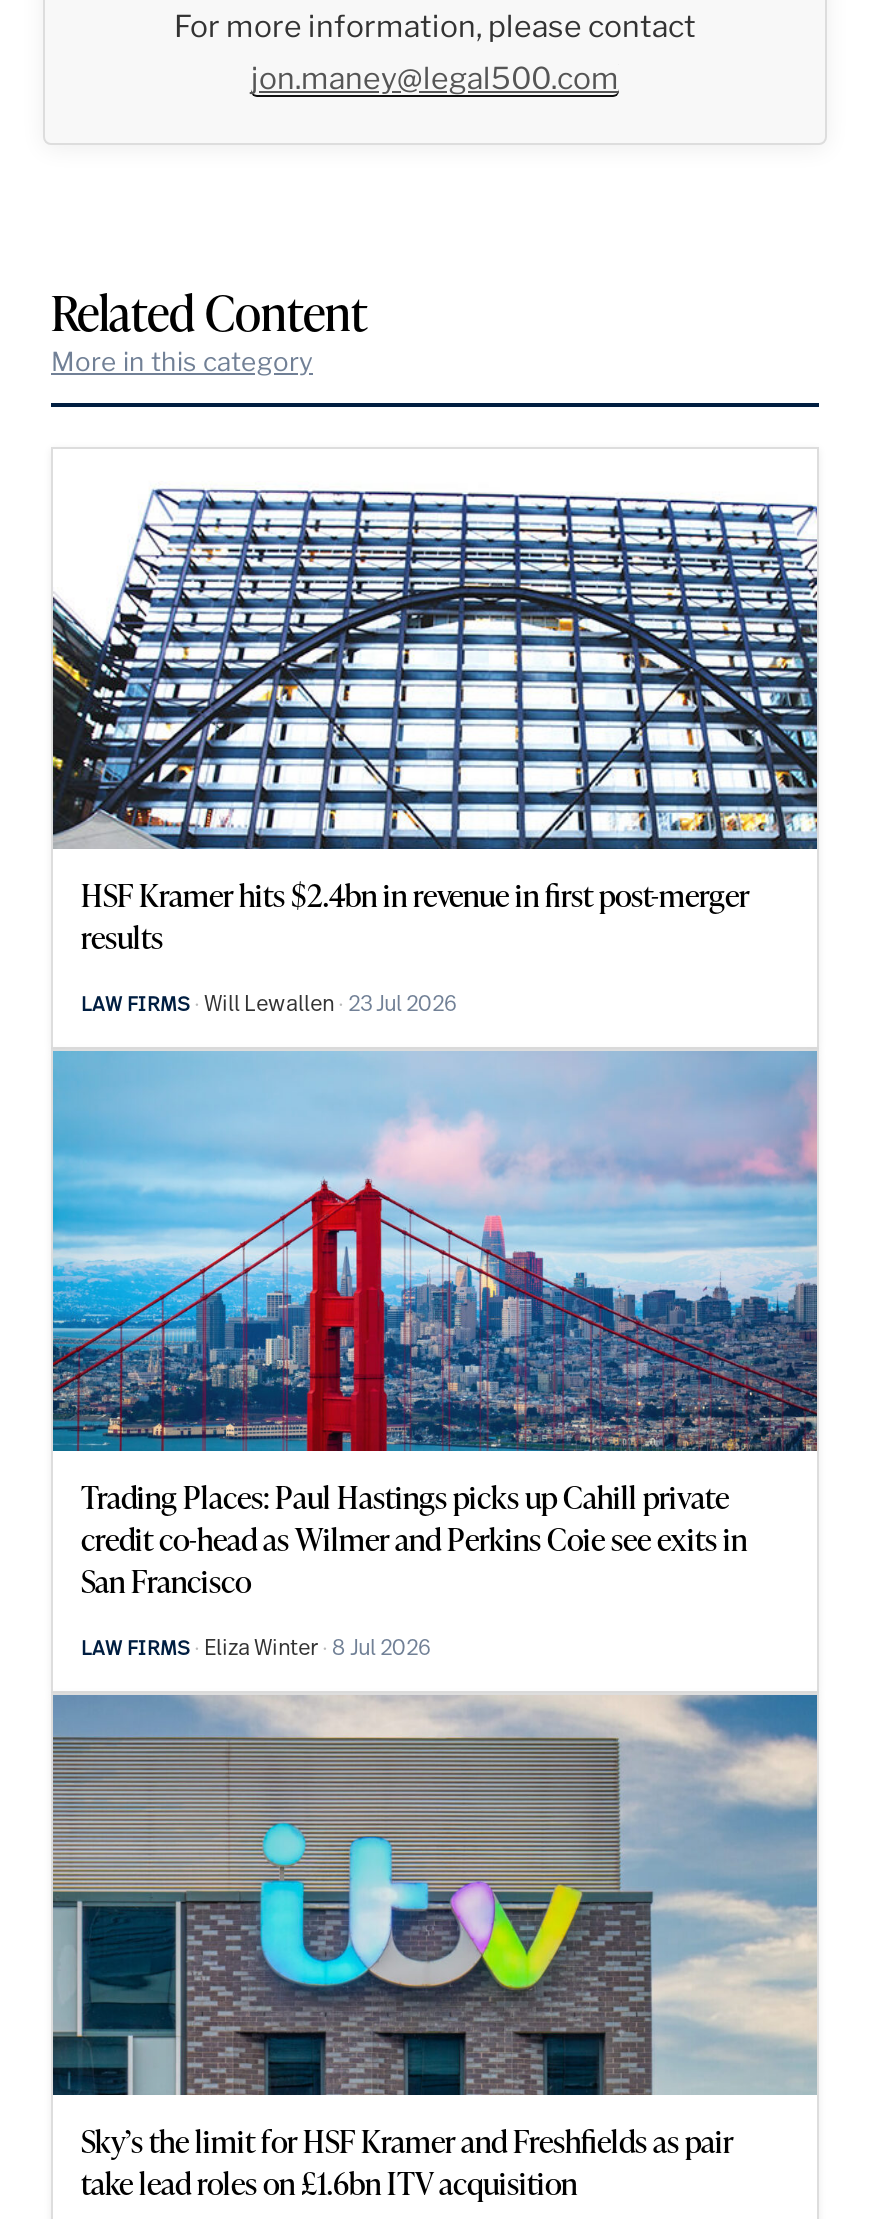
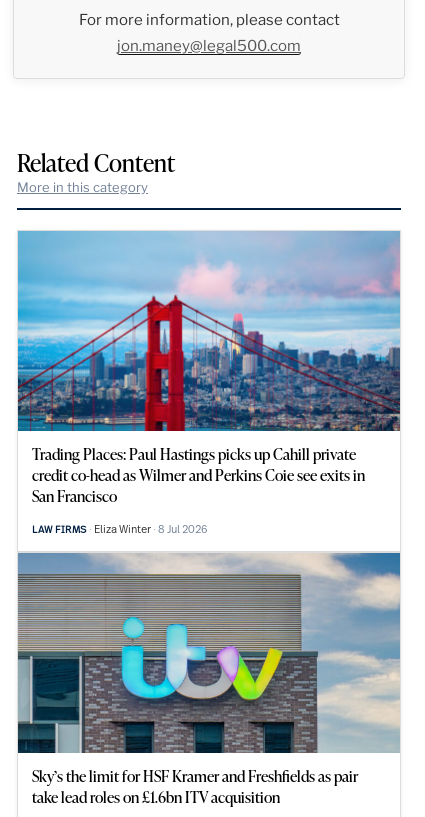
- [image]
- HSF Kramer hits $2.4bn in revenue in first post-merger
- results
- LAW FIRMS Will Lewallen 23 Jul 2026
